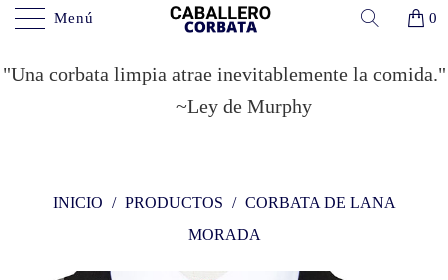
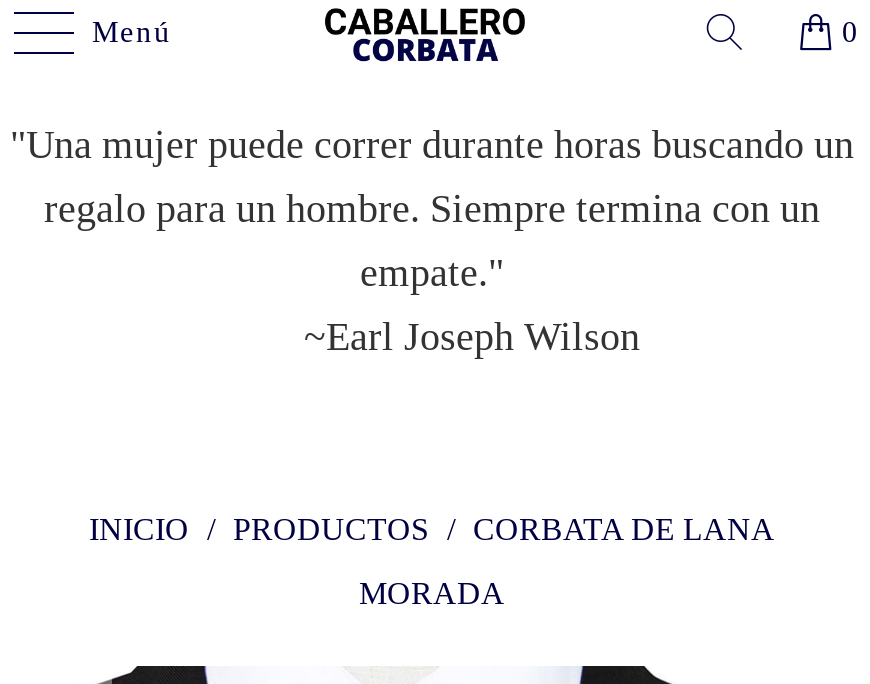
- "Una corbata limpia atrae inevitablemente la comida."
- ~Ley de Murphy
+ "Una mujer puede correr durante horas buscando un
+ regalo para un hombre. Siempre termina con un
+ empate."
+ ~Earl Joseph Wilson
